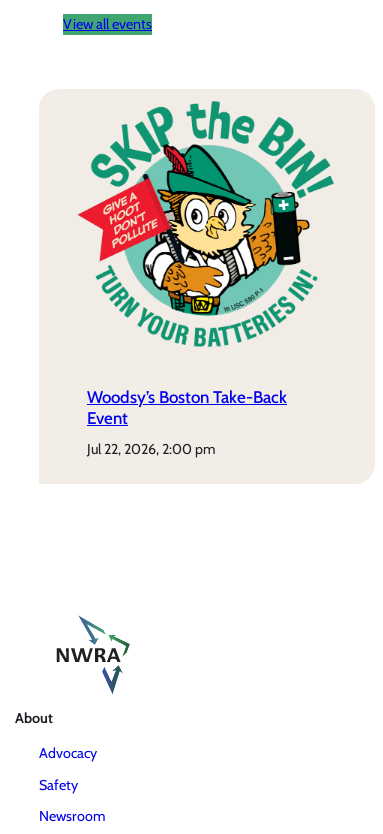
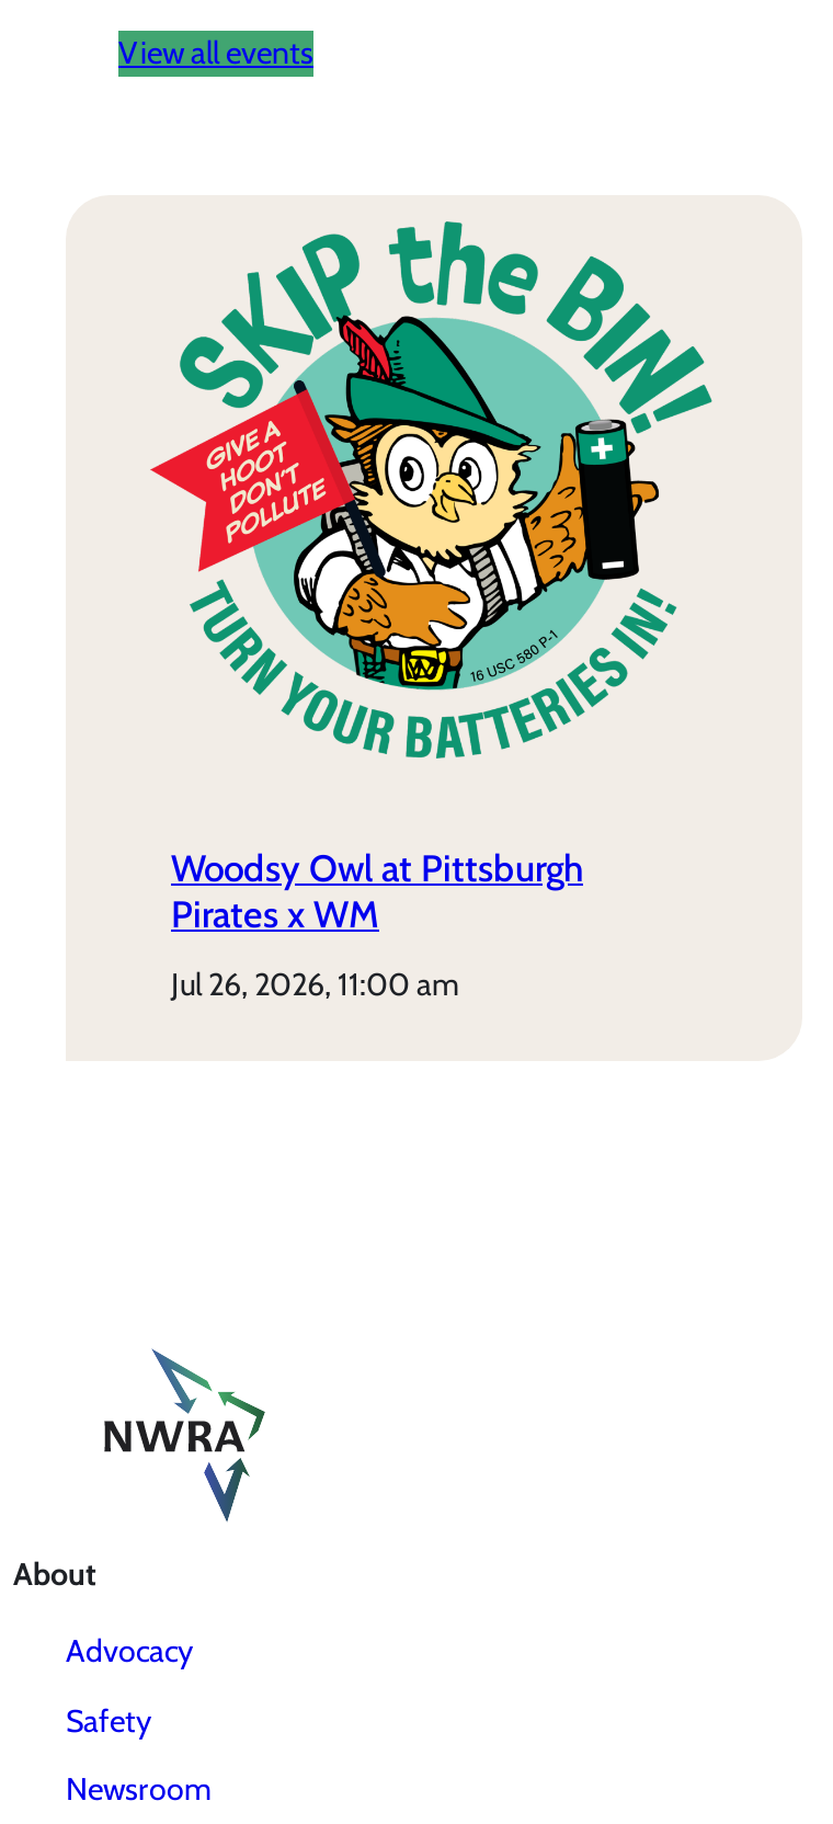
- Woodsy’s Boston Take-Back
- Event
+ Woodsy Owl at Pittsburgh
+ Pirates x WM

- jul 22, 2026, 2:00 pm
+ jul 26, 2026, 11:00 am
